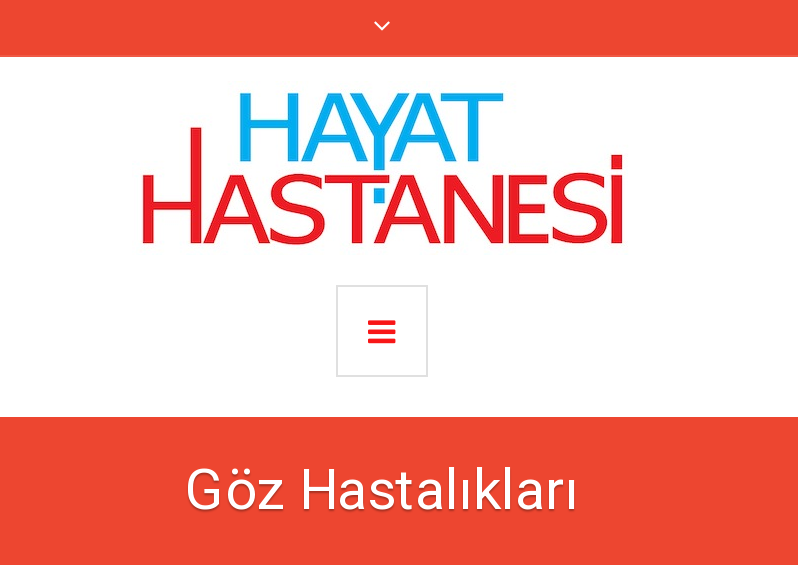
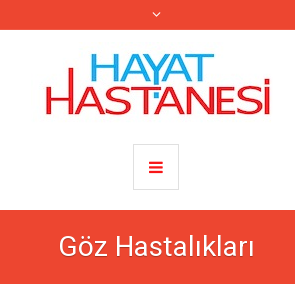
- [image]
+ [image]
